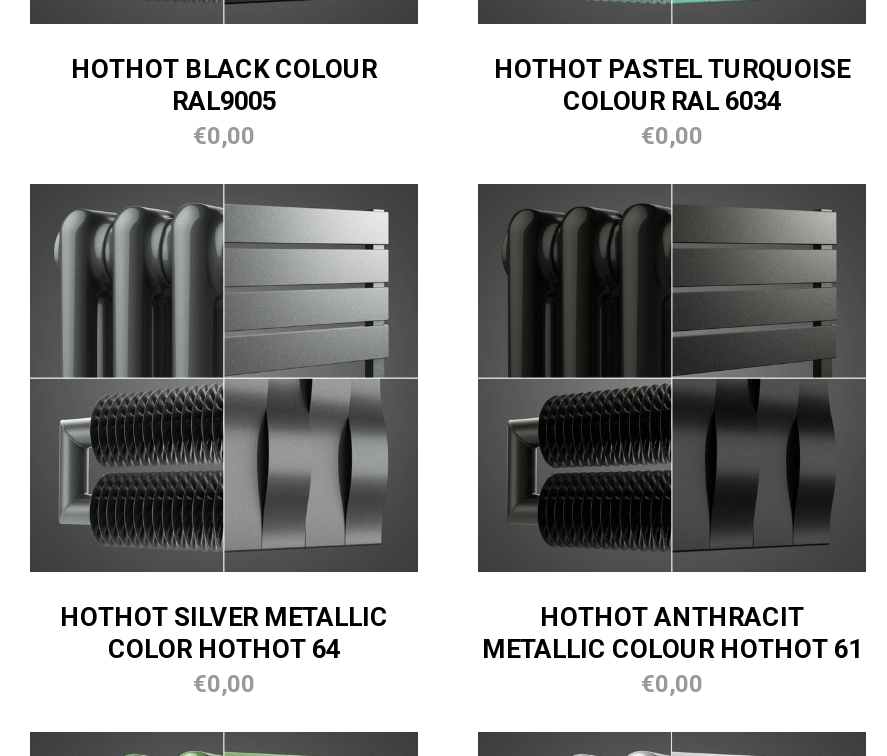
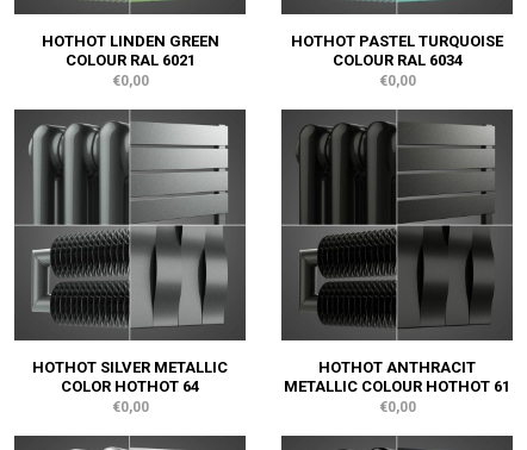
- HOTHOT BLACK COLOUR
- RAL9005
+ HOTHOT LINDEN GREEN
+ COLOUR RAL 6021
